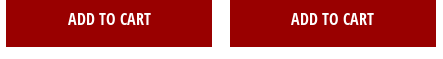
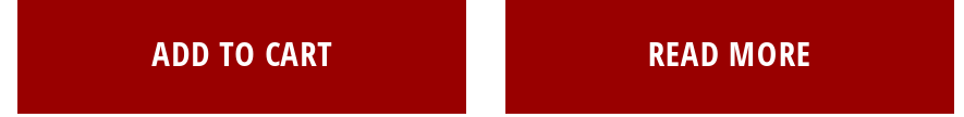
- ADD TO CART
+ READ MORE
